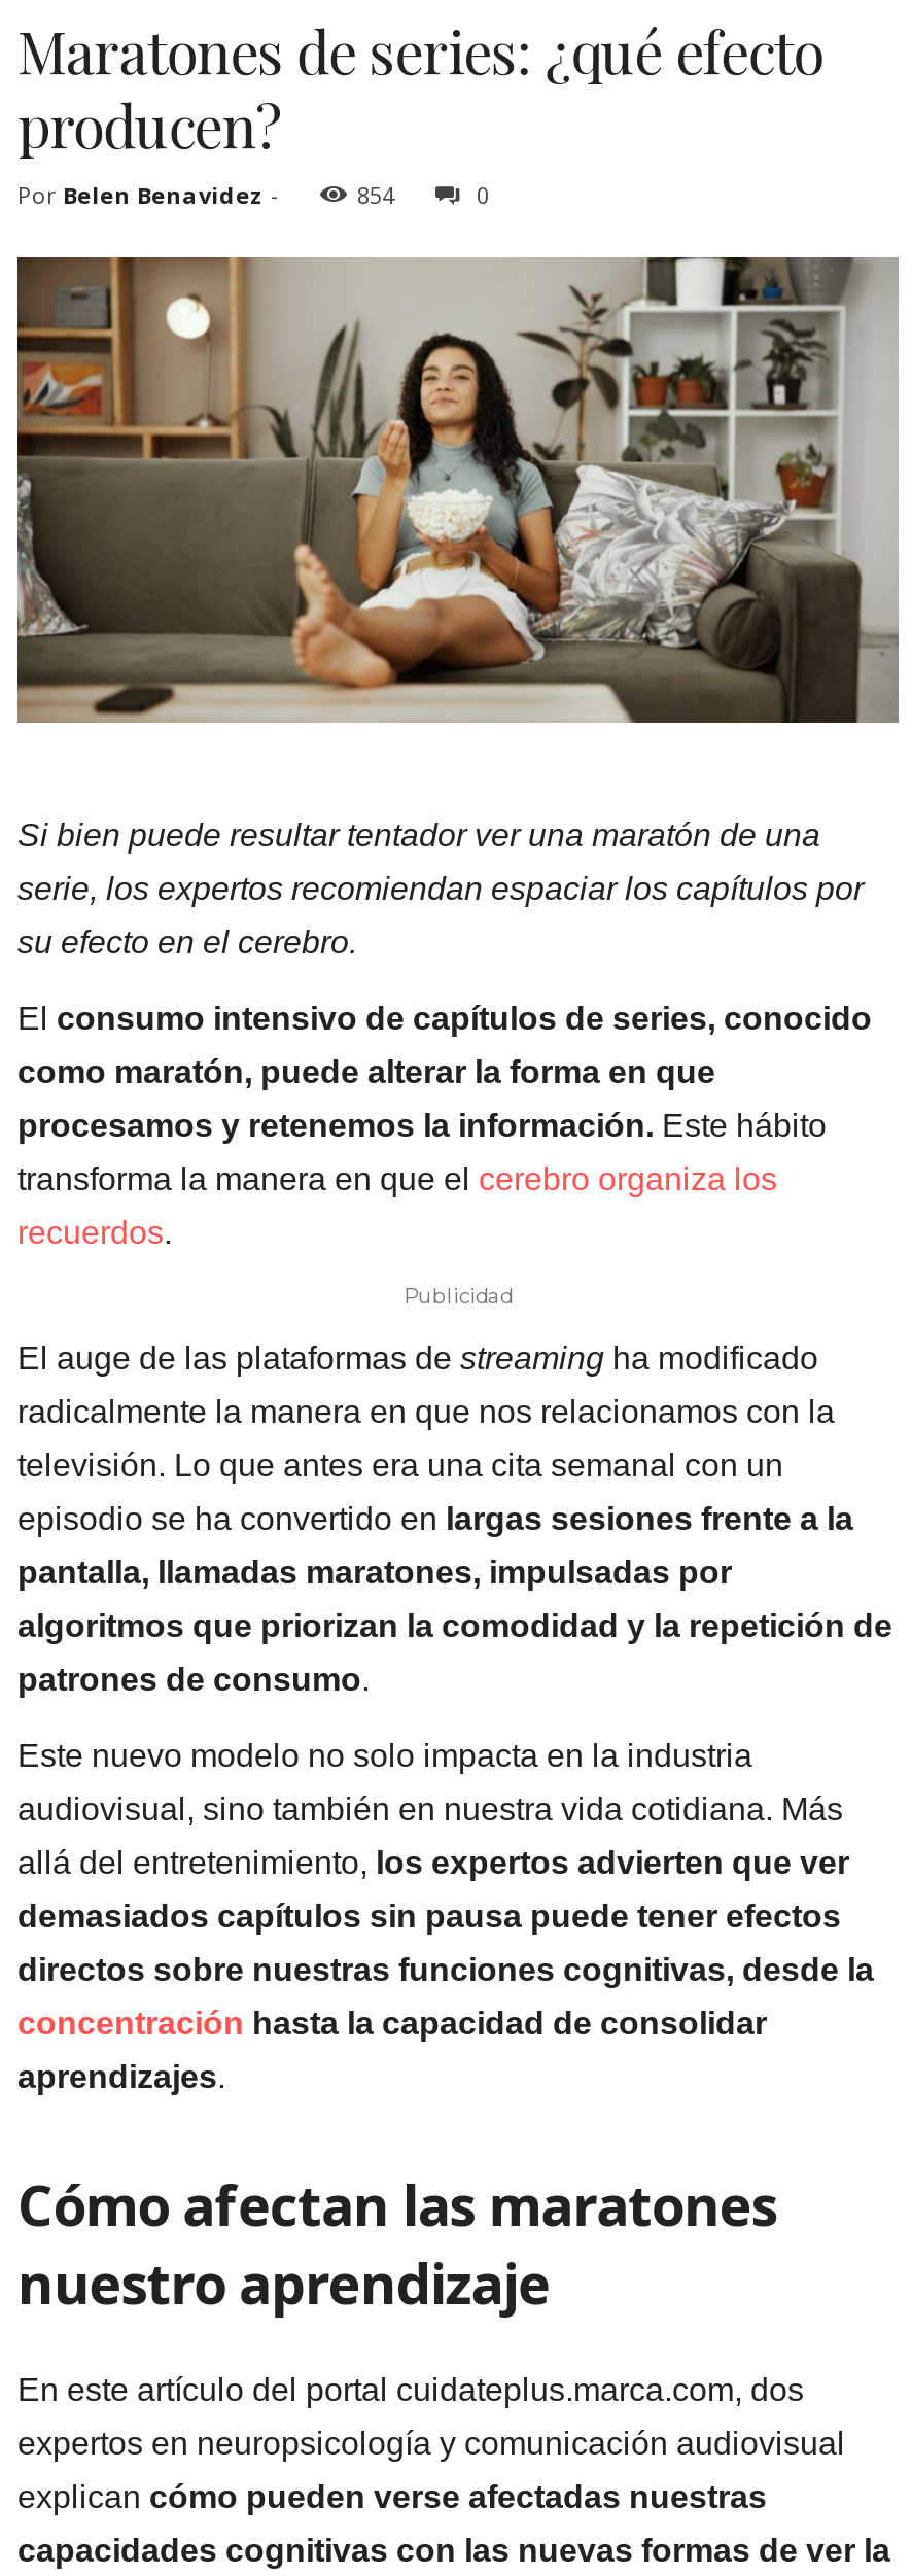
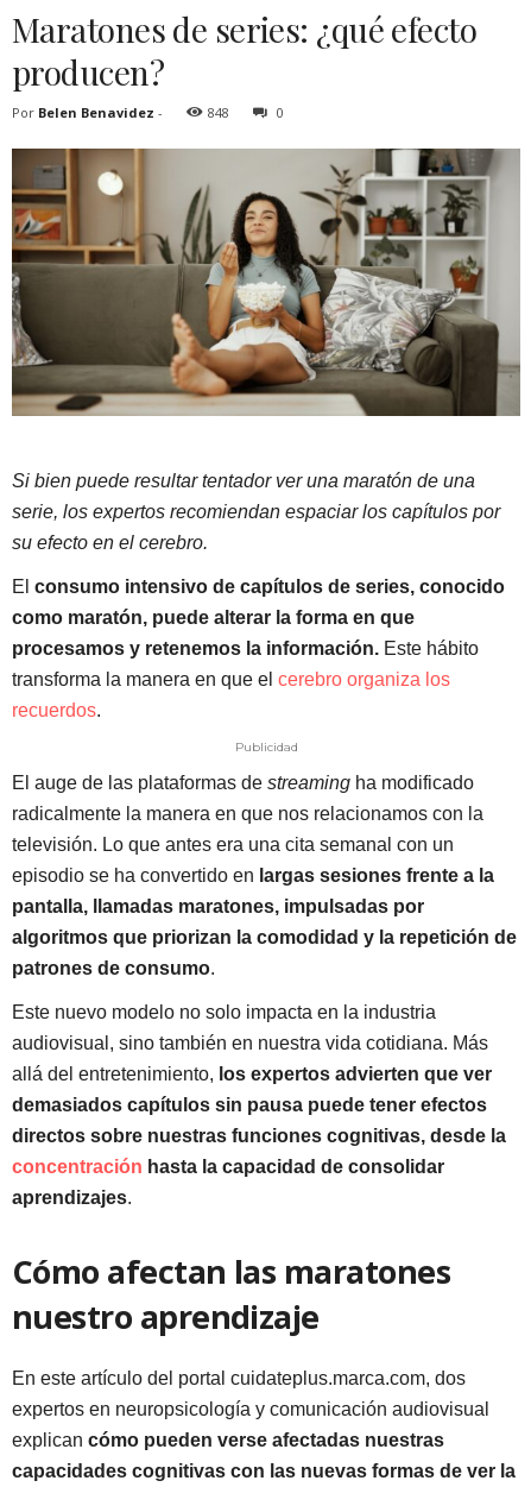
- 854
+ 848
